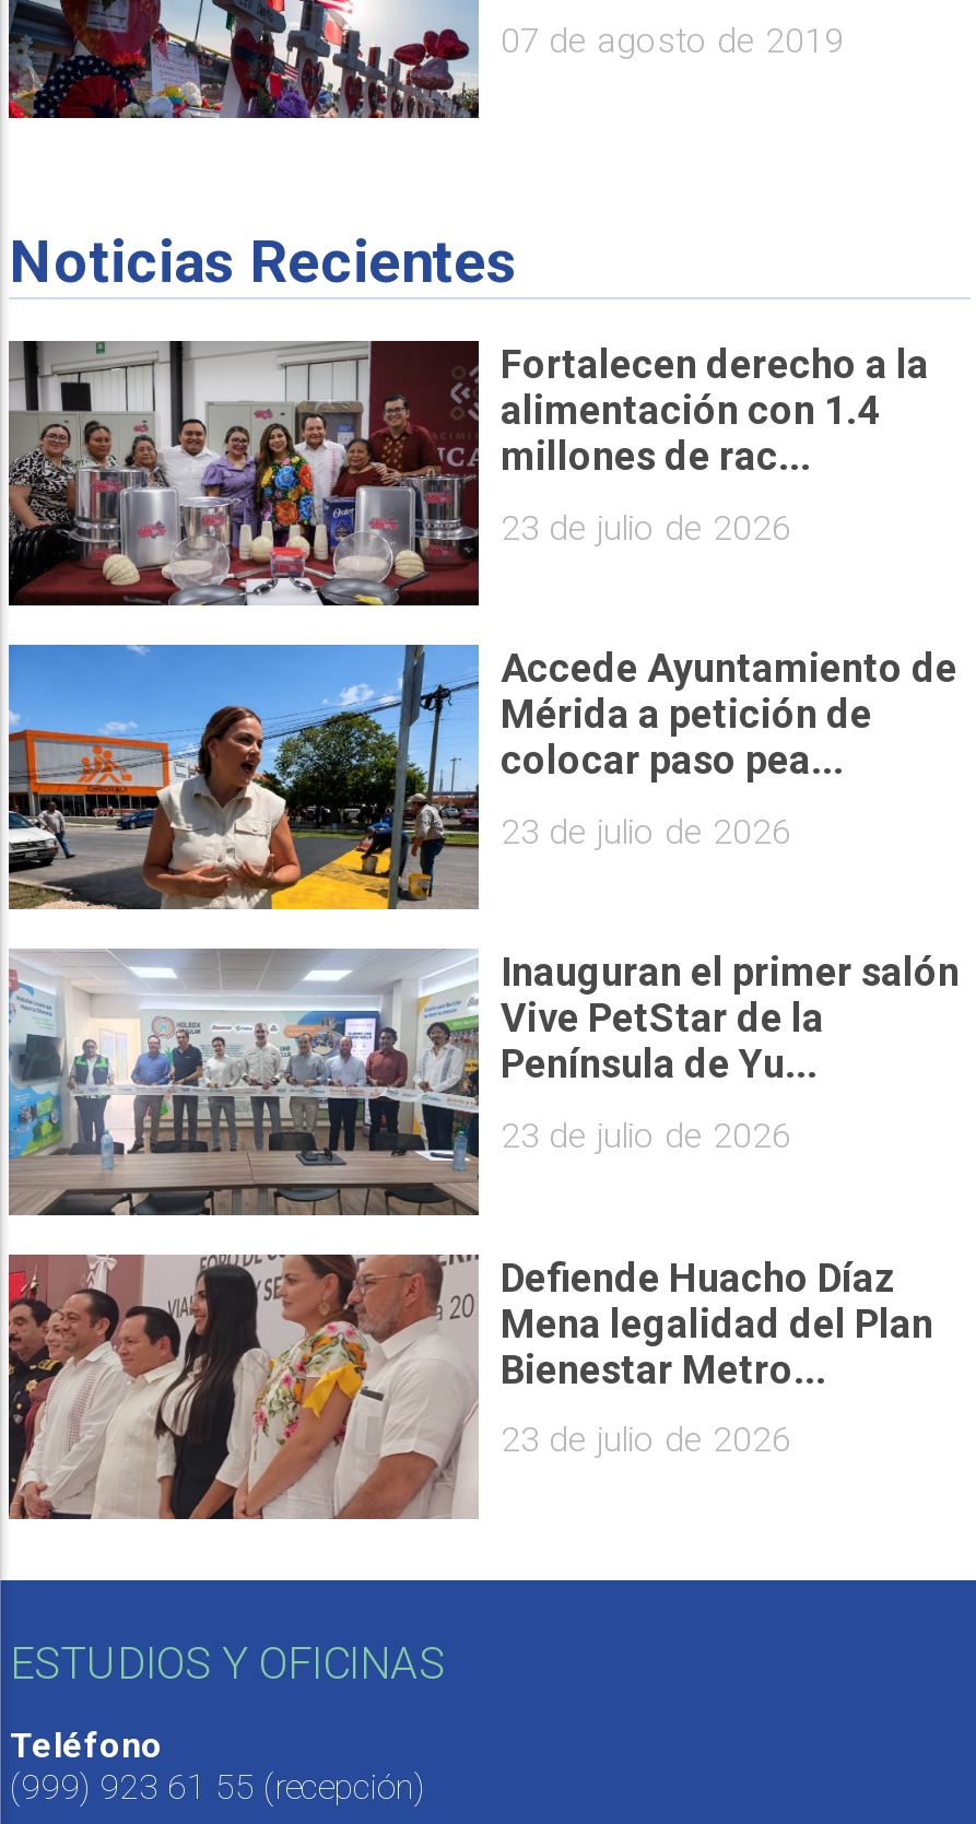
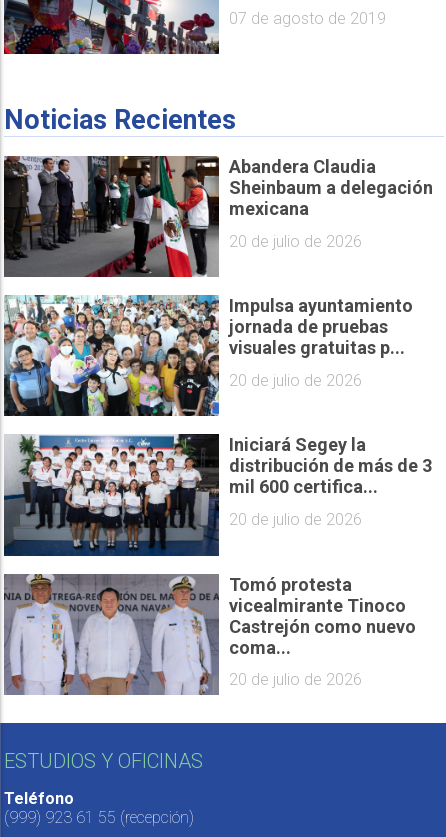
- [image]
- Fortalecen derecho a la
- alimentación con 1.4
- millones de rac...
+ [image]
+ Abandera Claudia
+ Sheinbaum a delegación
+ mexicana

- 23 de julio de 2026
+ 20 de julio de 2026

- [image]
- Accede Ayuntamiento de
- Mérida a petición de
- colocar paso pea...
+ [image]
+ Impulsa ayuntamiento
+ jornada de pruebas
+ visuales gratuitas p...

- 23 de julio de 2026
+ 20 de julio de 2026

- [image]
- Inauguran el primer salón
- Vive PetStar de la
- Península de Yu...
+ [image]
+ Iniciará Segey la
+ distribución de más de 3
+ mil 600 certifica...

- 23 de julio de 2026
+ 20 de julio de 2026

- [image]
- Defiende Huacho Díaz
- Mena legalidad del Plan
- Bienestar Metro...
+ [image]
+ Tomó protesta
+ vicealmirante Tinoco
+ Castrejón como nuevo
+ coma...

- 23 de julio de 2026
+ 20 de julio de 2026
